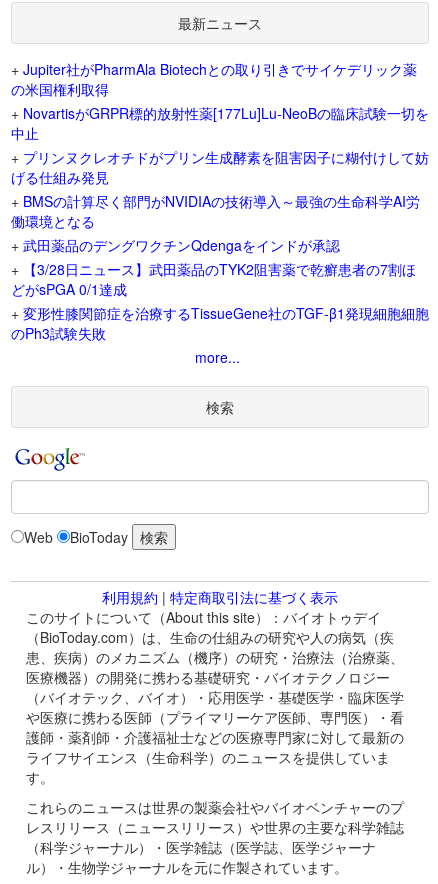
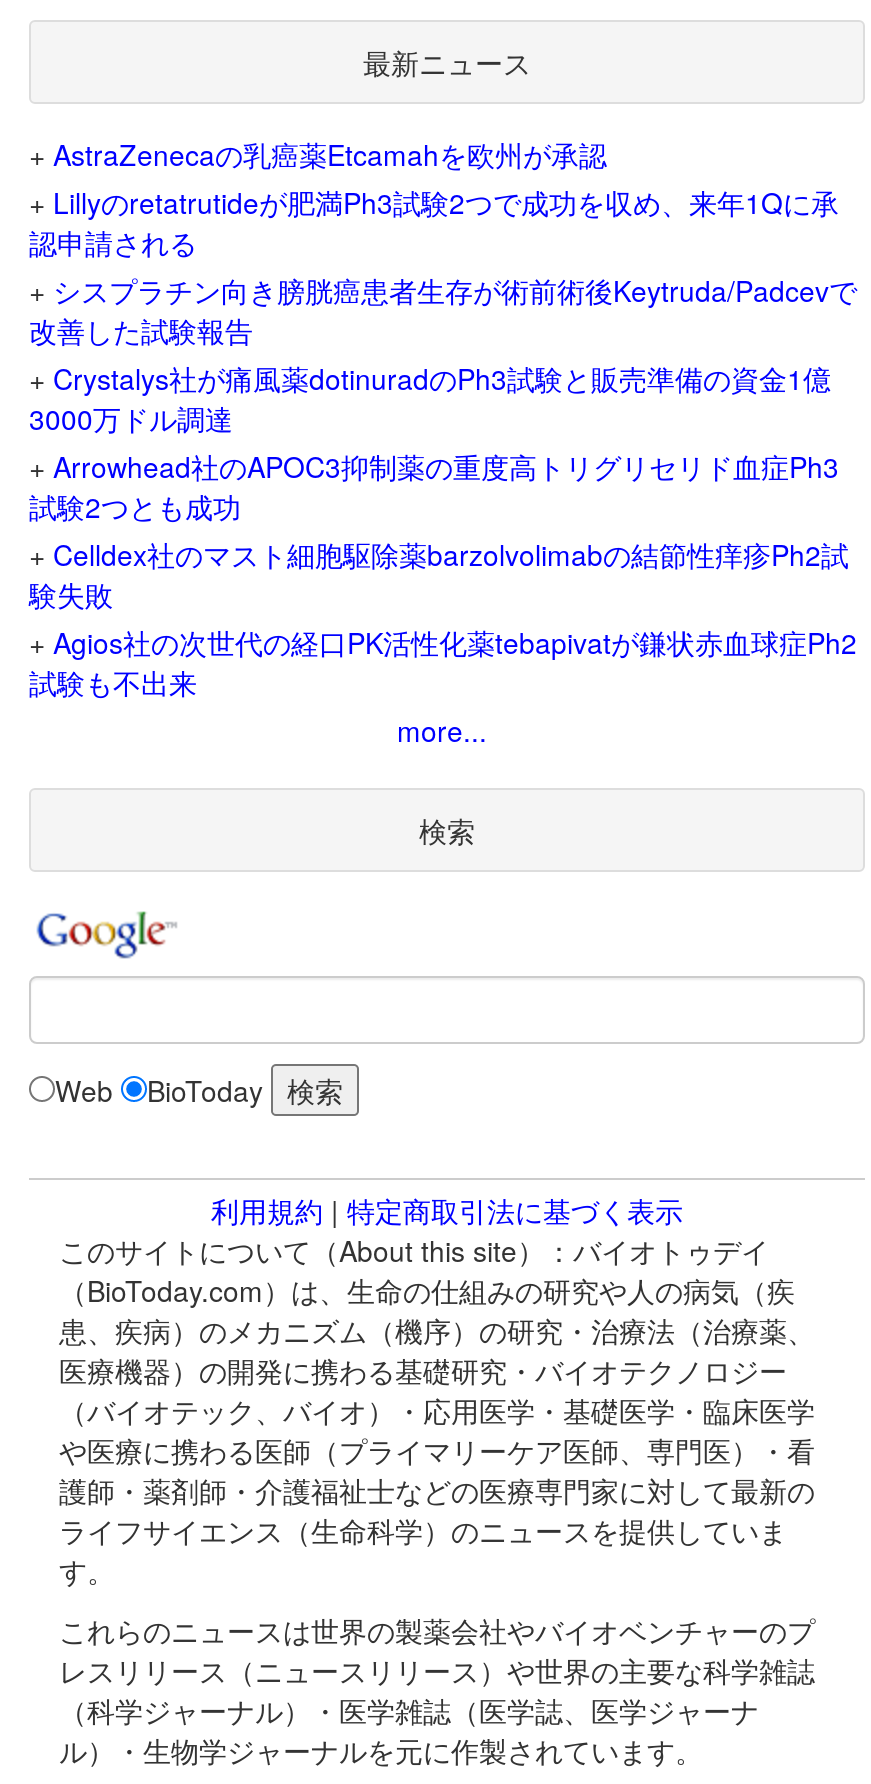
- + Jupiter社がPharmAla Biotechとの取り引きでサイケデリック薬
- の米国権利取得
- + NovartisがGRPR標的放射性薬[177Lu]Lu-NeoBの臨床試験一切を
- 中止
- +プリンヌクレオチドがプリン生成酵素を阻害因子に糊付けして妨
- げる仕組み発見
- + BMSの計算尽く部門がNVIDIAの技術導入～最強の生命科学AI労
- 働環境となる
- +武田薬品のデングワクチンQdengaをインドが承認
- +【3/28日ニュース】武田薬品のTYK2阻害薬で乾癬患者の7割ほ
- どがsPGA 0/1達成
- +変形性膝関節症を治療するTissueGene社のTGF-β1発現細胞細胞
- のPh3試験失敗
+ + AstraZenecaの乳癌薬Etcamahを欧州が承認
+ + Lillyのretatrutideが肥満Ph3試験2つで成功を収め、来年1Qに承
+ 認申請される
+ +シスプラチン向き膀胱癌患者生存が術前術後Keytruda/Padcevで
+ 改善した試験報告
+ + Crystalys社が痛風薬dotinuradのPh3試験と販売準備の資金1億
+ 3000万ドル調達
+ + Arrowhead社のAPOC3抑制薬の重度高トリグリセリド血症Ph3
+ 試験2つとも成功
+ + Celldex社のマスト細胞駆除薬barzolvolimabの結節性痒疹Ph2試
+ 験失敗
+ + Agios社の次世代の経口PK活性化薬tebapivatが鎌状赤血球症Ph2
+ 試験も不出来
